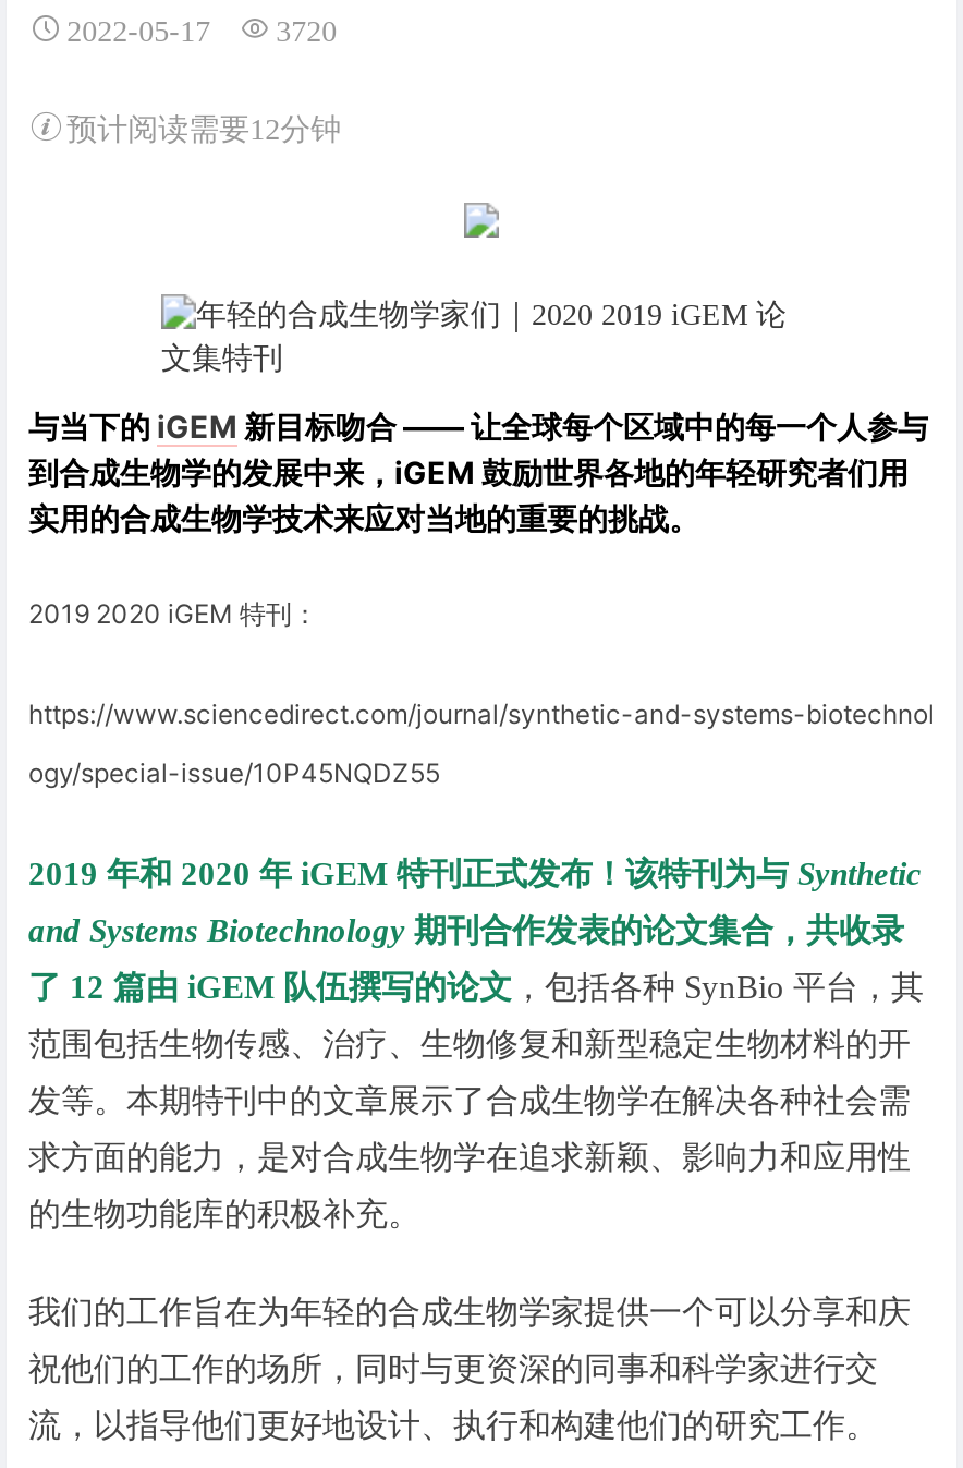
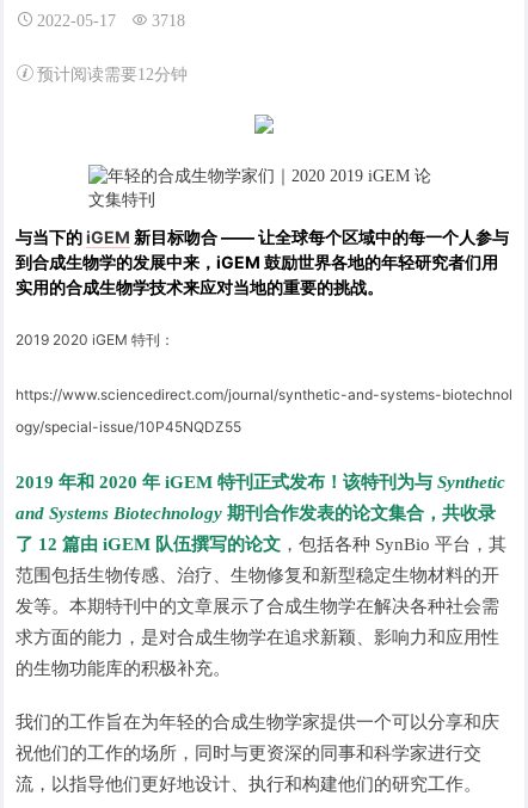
- 2022-05-17 3720
+ 2022-05-17 3718
